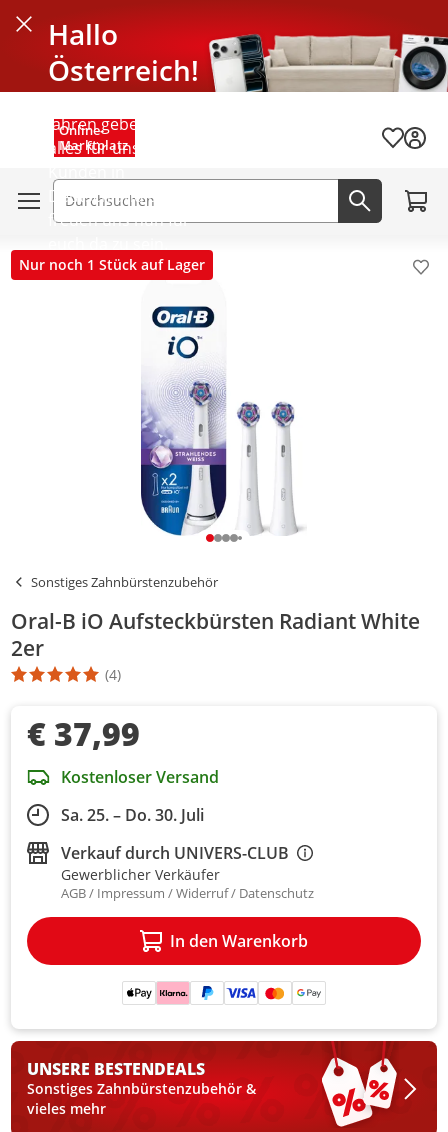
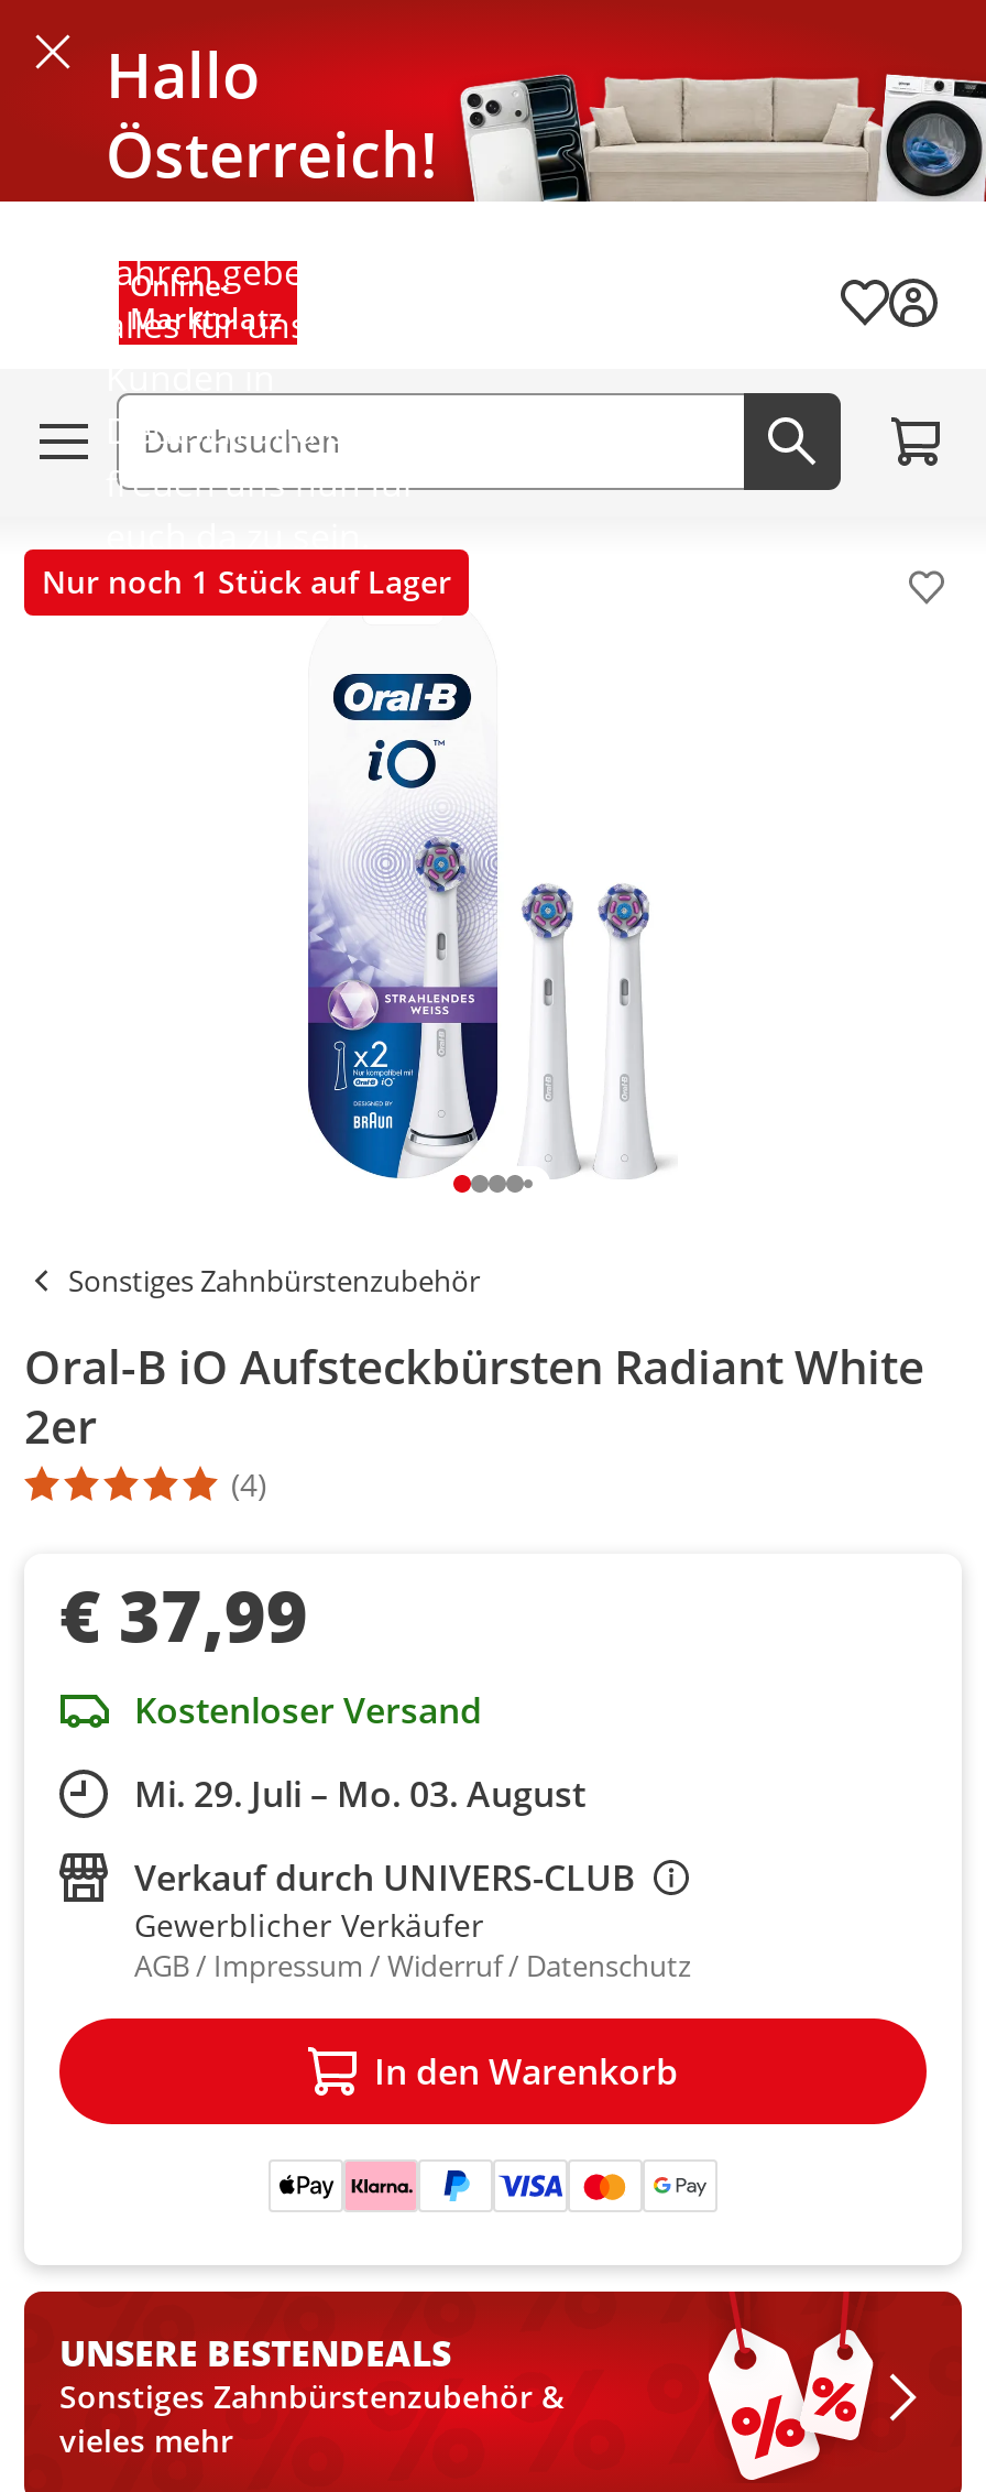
- Sa. 25. – Do. 30. Juli
+ Mi. 29. Juli – Mo. 03. August
